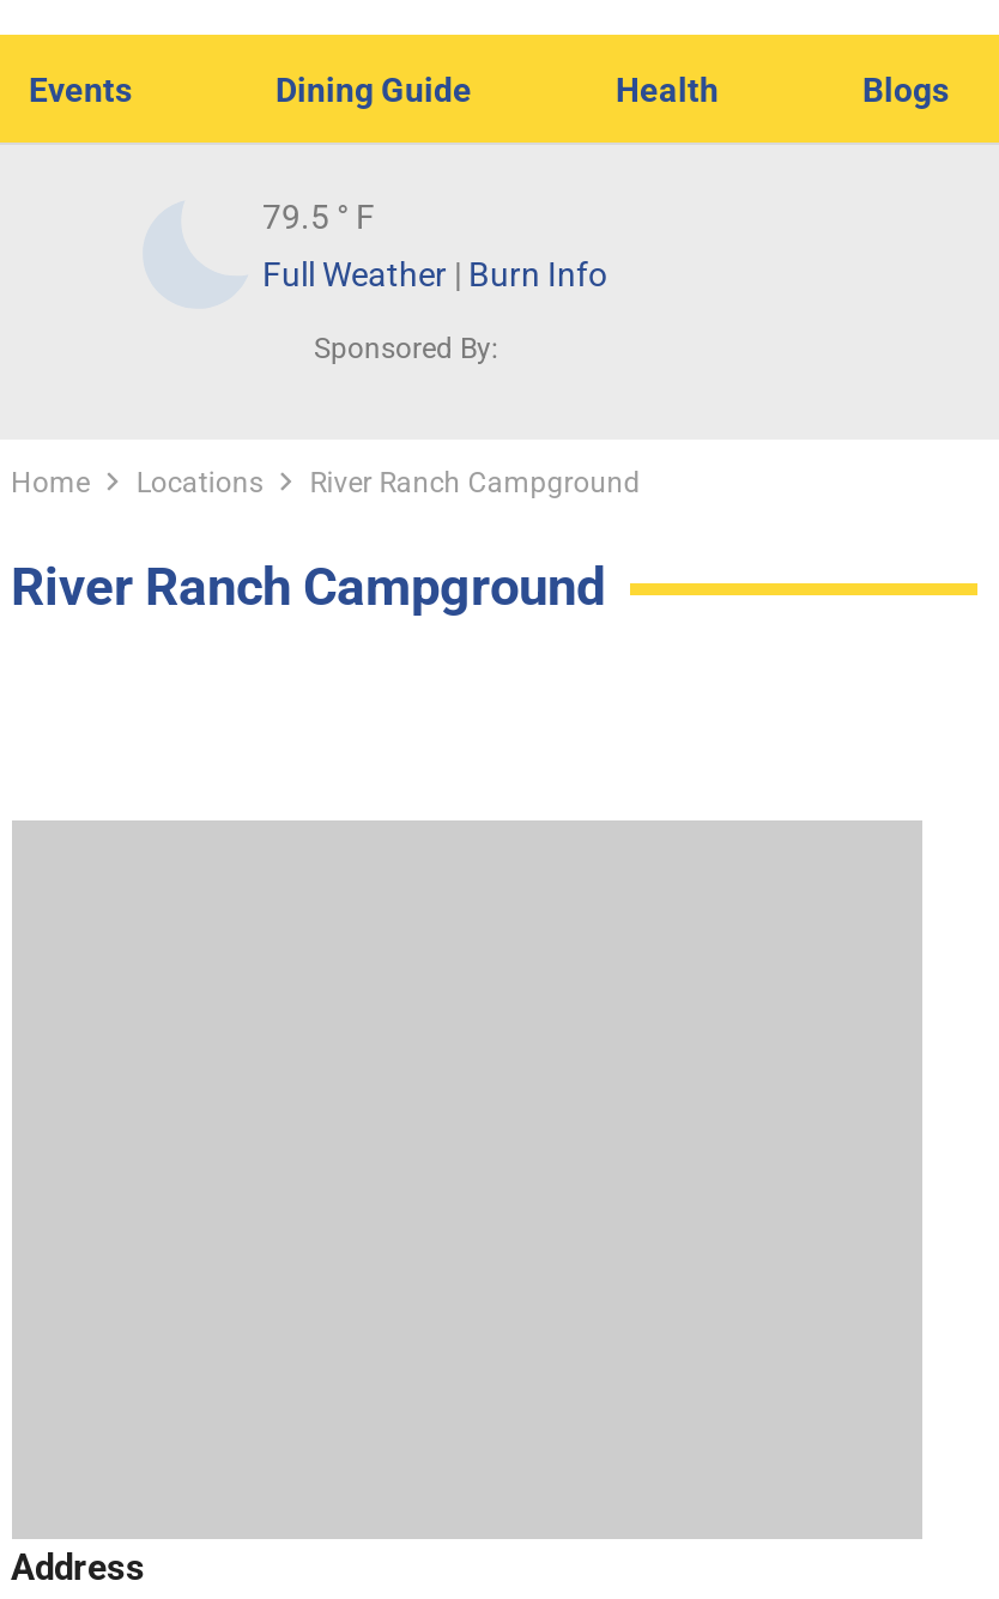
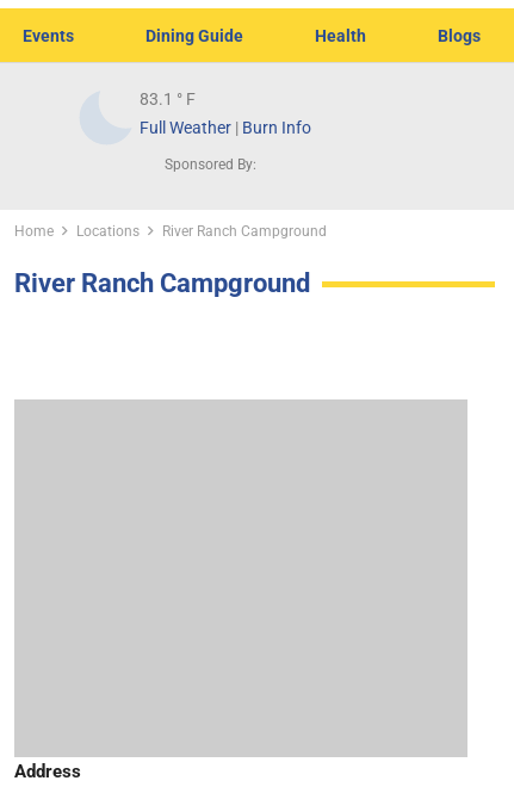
- 79.5 ° F
+ 83.1 ° F
